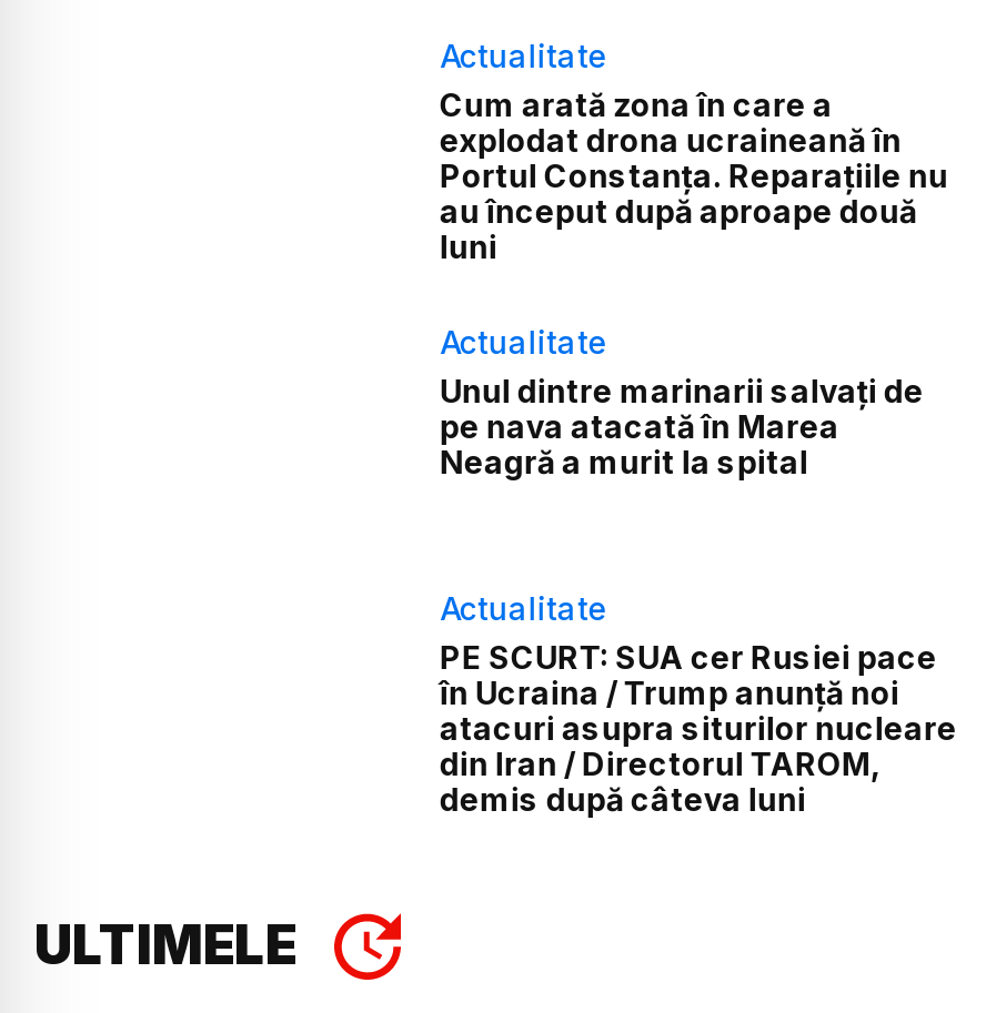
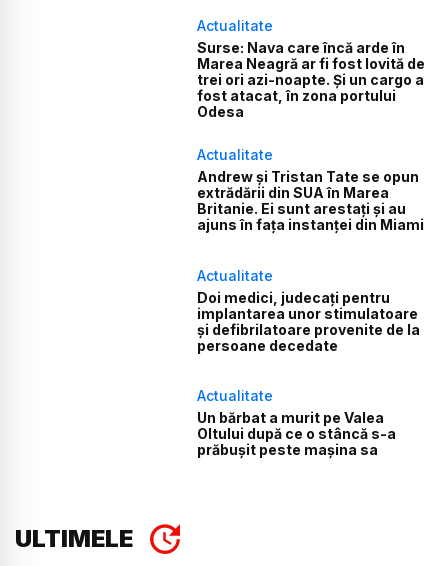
- Cum arată zona în care a
- explodat drona ucraineană în
- Portul Constanța. Reparațiile nu
- au început după aproape două
- luni
+ Surse: Nava care încă arde în
+ Marea Neagră ar fi fost lovită de
+ trei ori azi-noapte. Și un cargo a
+ fost atacat, în zona portului
+ Odesa

- Unul dintre marinarii salvați de
- pe nava atacată în Marea
- Neagră a murit la spital
+ Andrew și Tristan Tate se opun
+ extrădării din SUA în Marea
+ Britanie. Ei sunt arestați și au
+ ajuns în fața instanței din Miami

- PE SCURT: SUA cer Rusiei pace
- în Ucraina / Trump anunță noi
- atacuri asupra siturilor nucleare
- din Iran / Directorul TAROM,
- demis după câteva luni
+ Doi medici, judecați pentru
+ implantarea unor stimulatoare
+ și defibrilatoare provenite de la
+ persoane decedate
+ Actualitate
+ Un bărbat a murit pe Valea
+ Oltului după ce o stâncă s-a
+ prăbușit peste mașina sa
